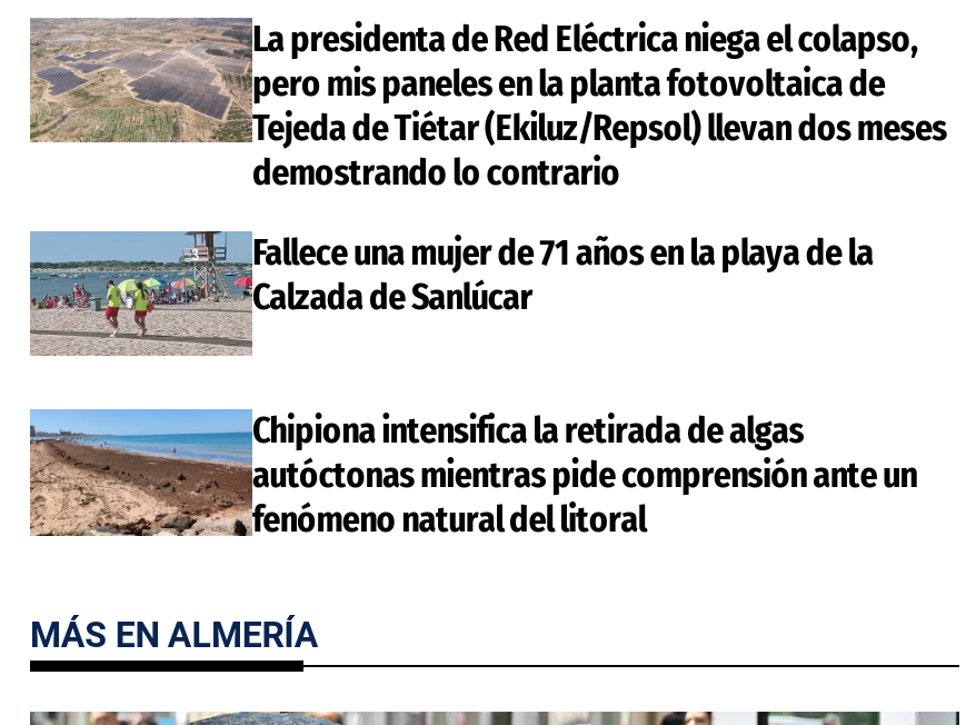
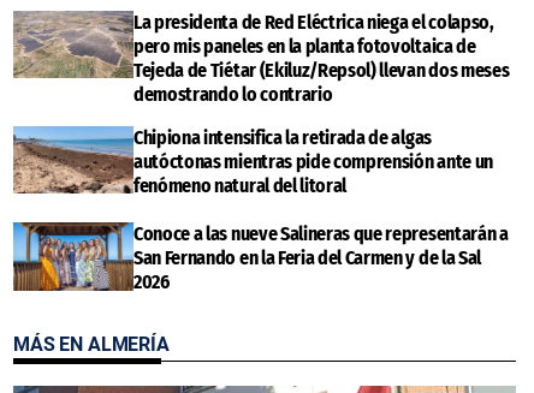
- Fallece una mujer de 71 años en la playa de la
- Calzada de Sanlúcar

moved up: [image] | Chipiona intensifica la retirada de algas | autóctonas mientras pide comprensión ante un | fenómeno natural del litoral

+ [image]
+ Conoce a las nueve Salineras que representarán a
+ San Fernando en la Feria del Carmen y de la Sal
+ 2026
